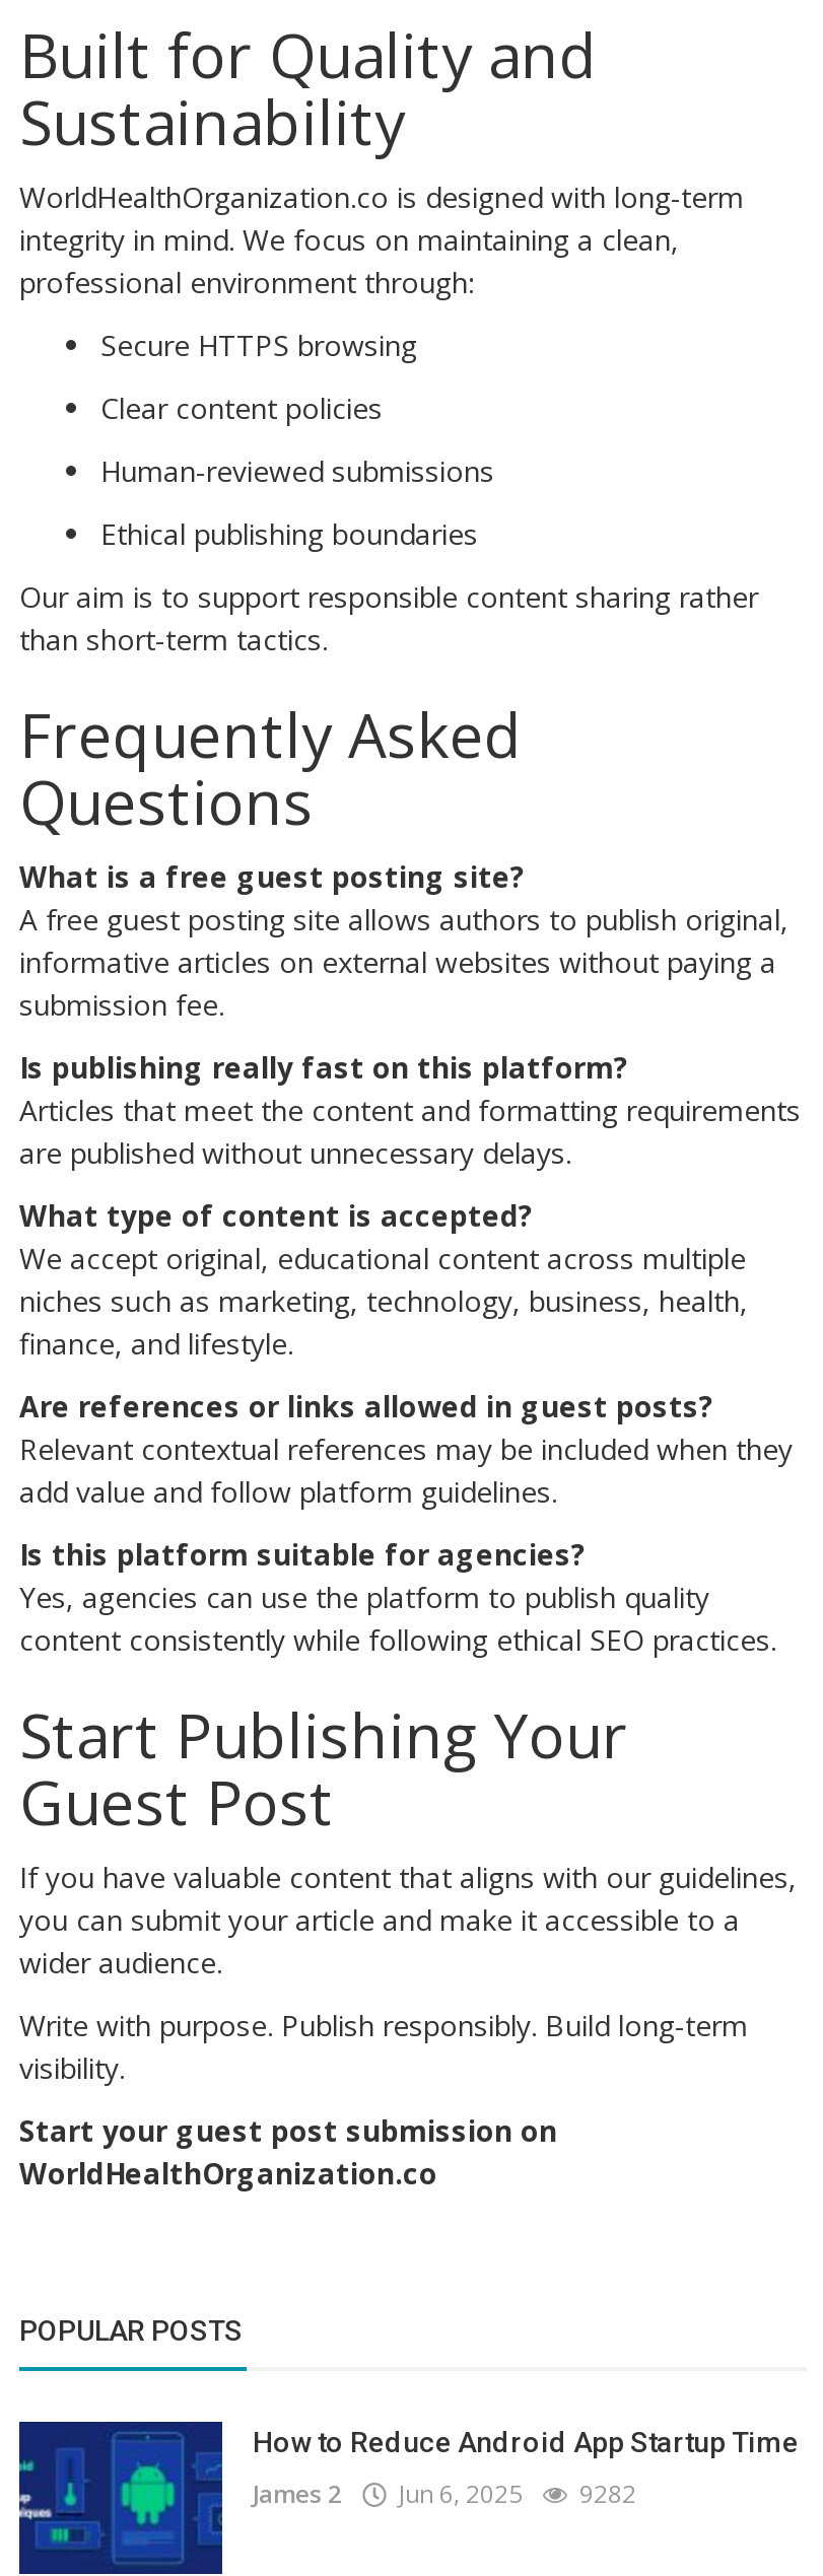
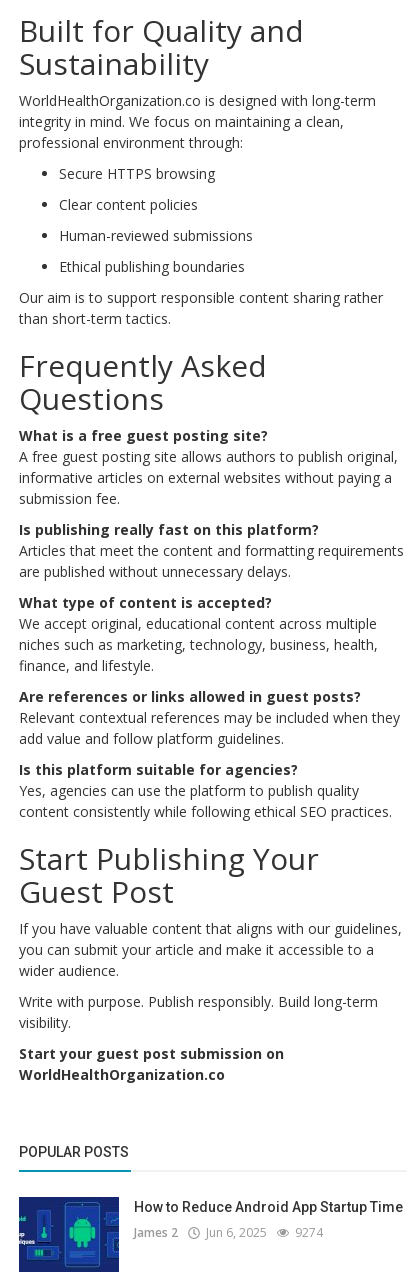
- James 2 Jun 6, 2025 9282
+ James 2 Jun 6, 2025 9274
